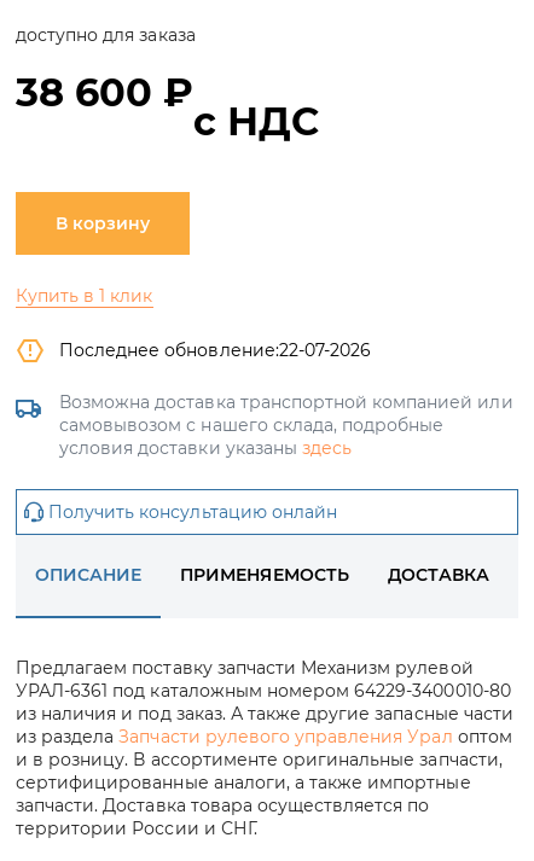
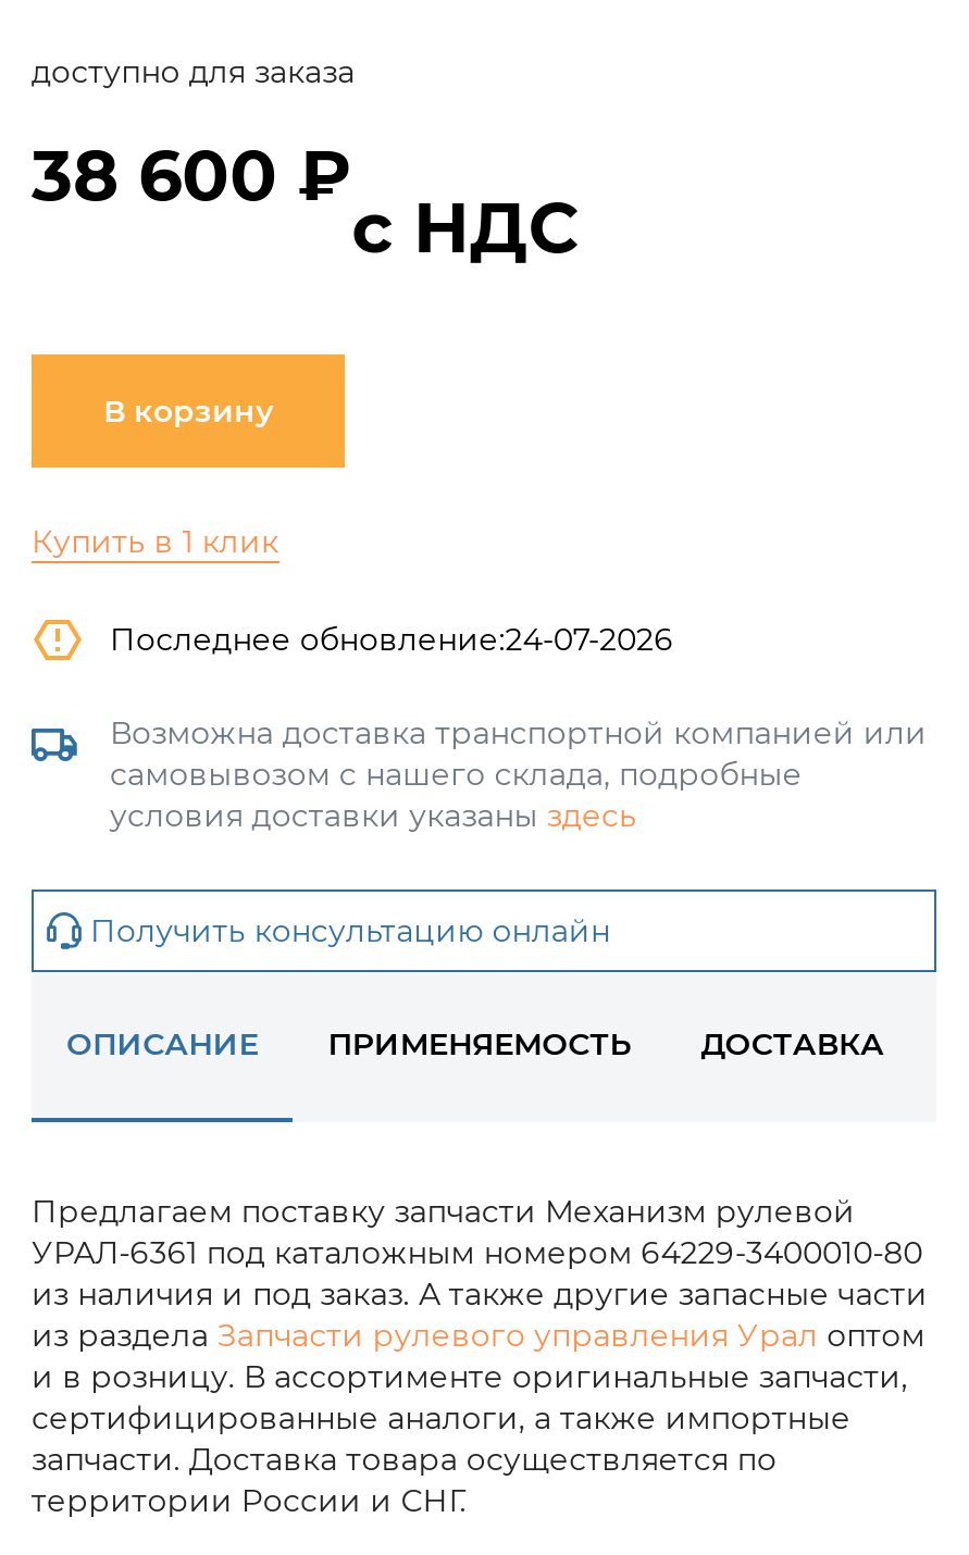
- Последнее обновление:22-07-2026
+ Последнее обновление:24-07-2026
